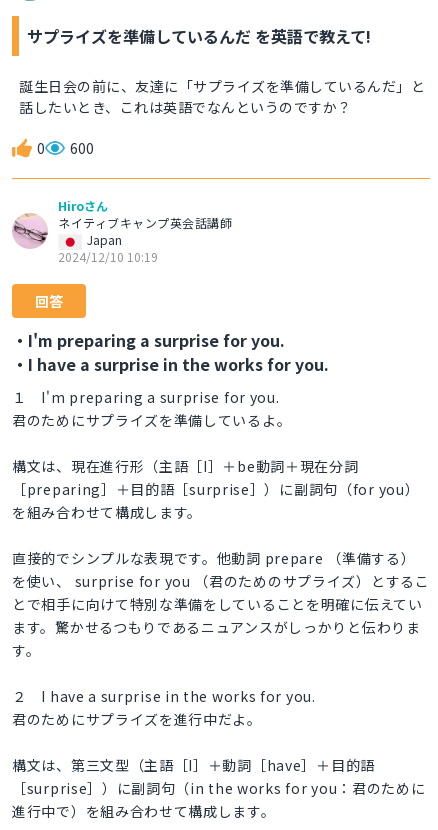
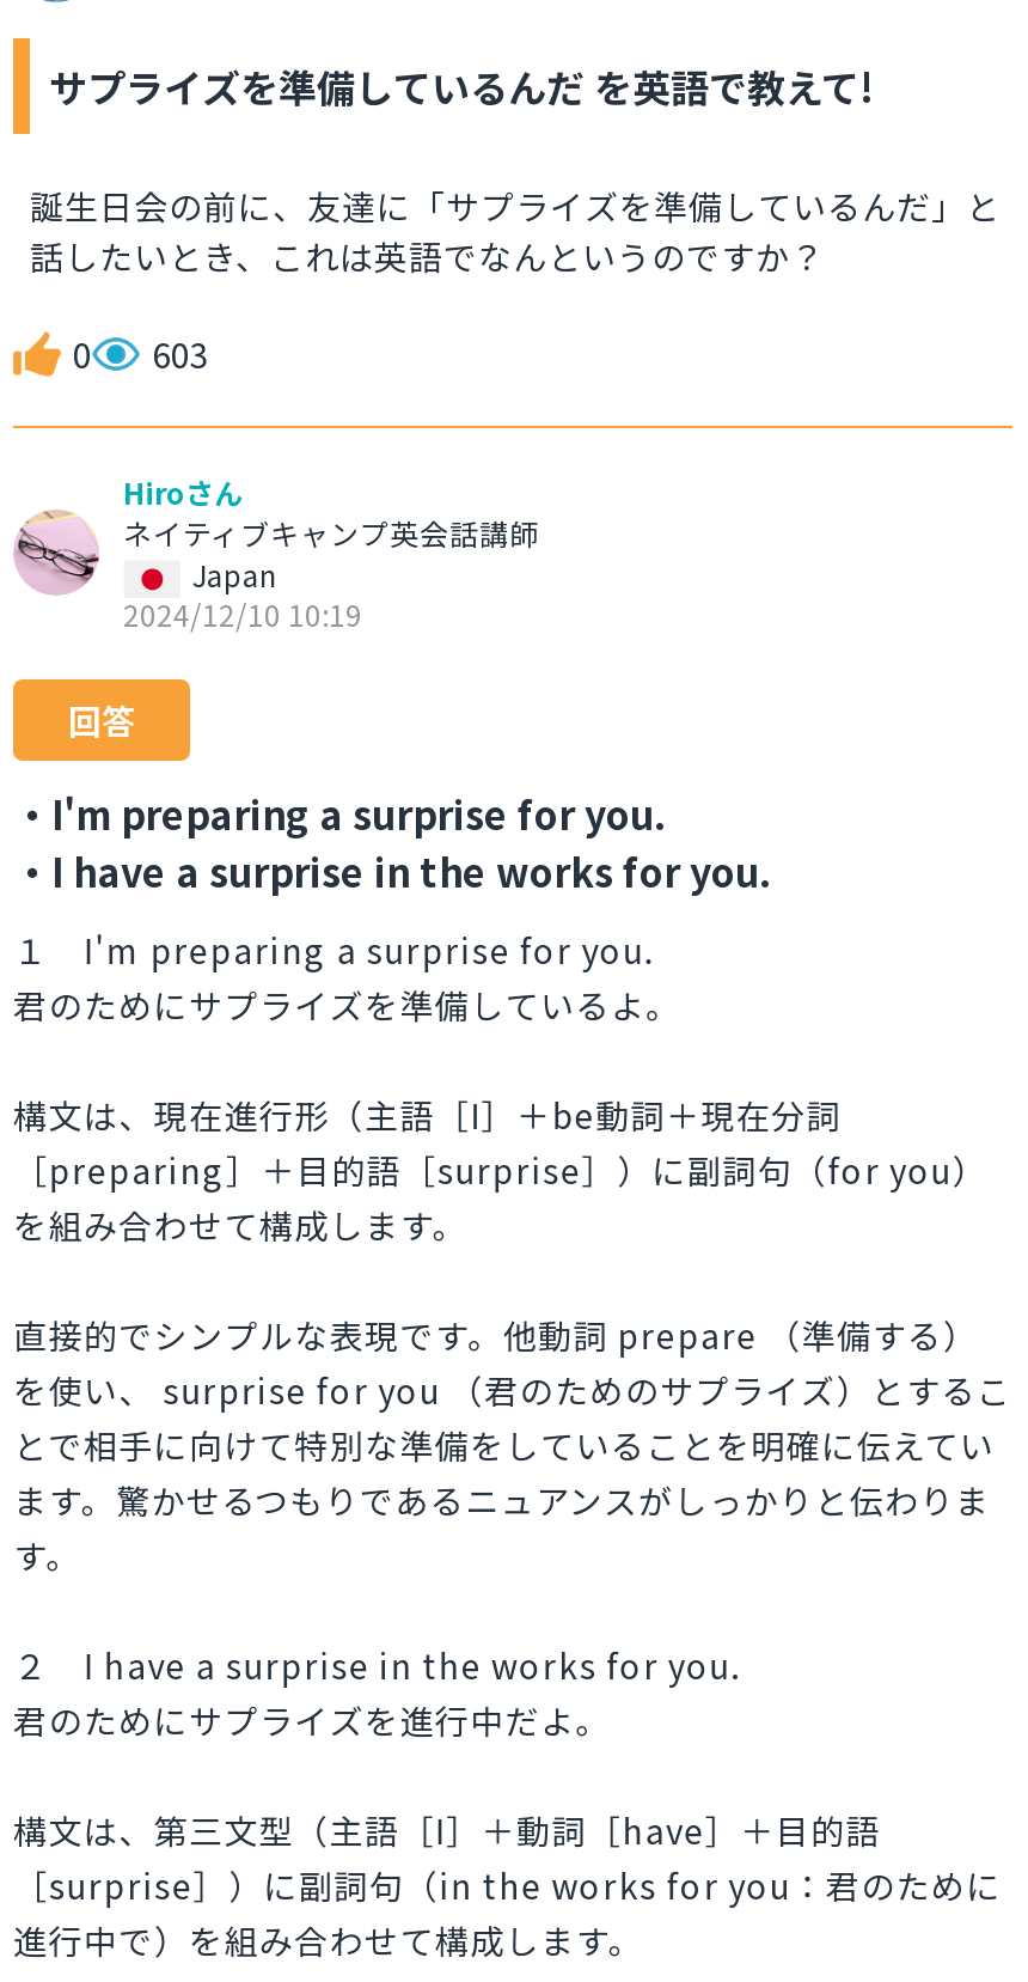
- 0 600
+ 0 603
